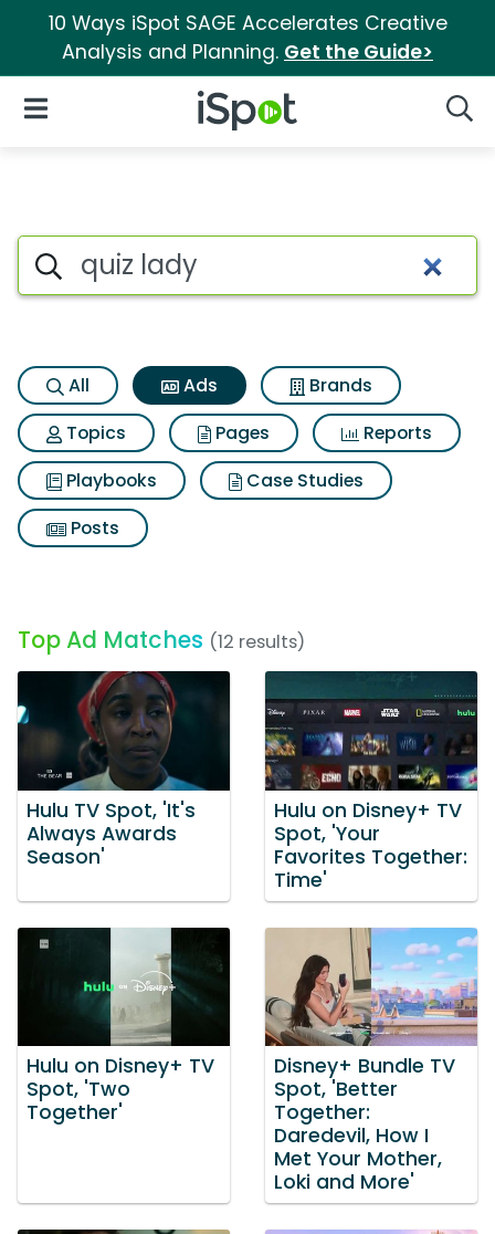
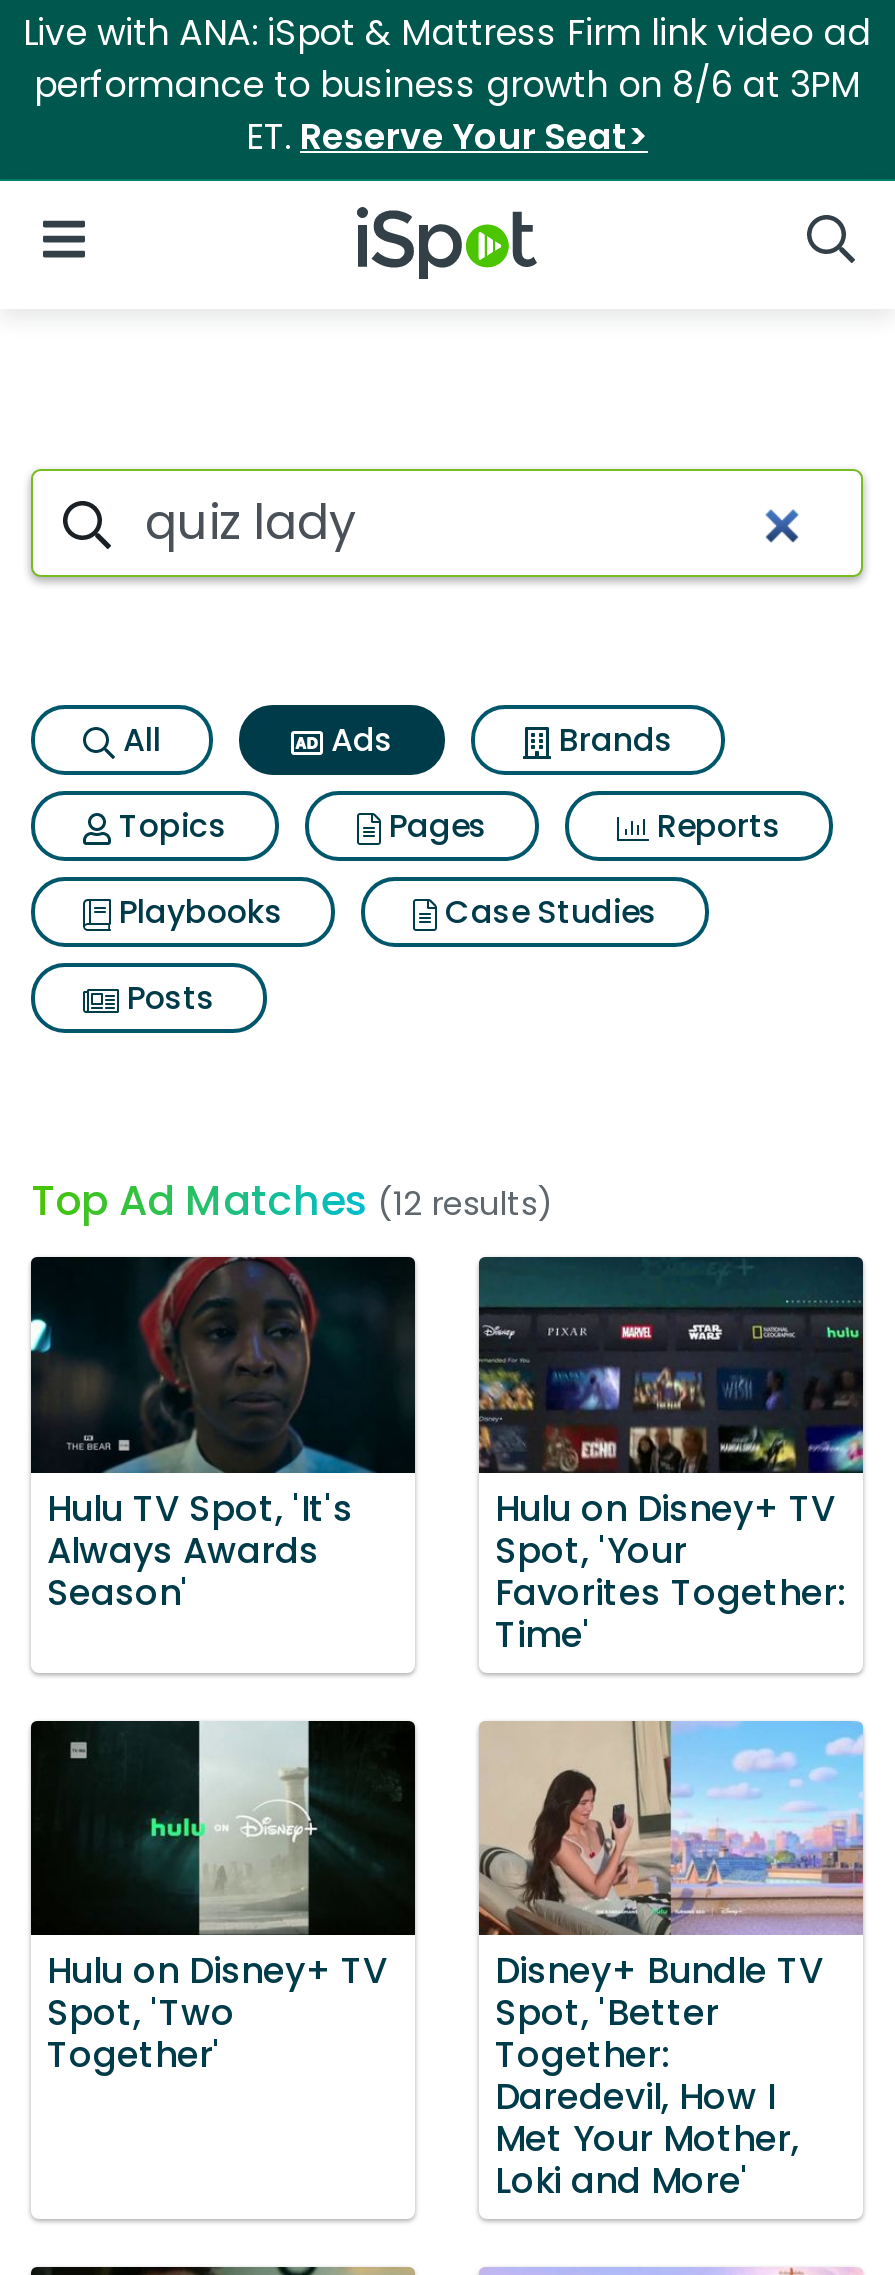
- 10 Ways iSpot SAGE Accelerates Creative
- Analysis and Planning. Get the Guide>
+ Live with ANA: iSpot & Mattress Firm link video ad
+ performance to business growth on 8/6 at 3PM
+ ET. Reserve Your Seat>
